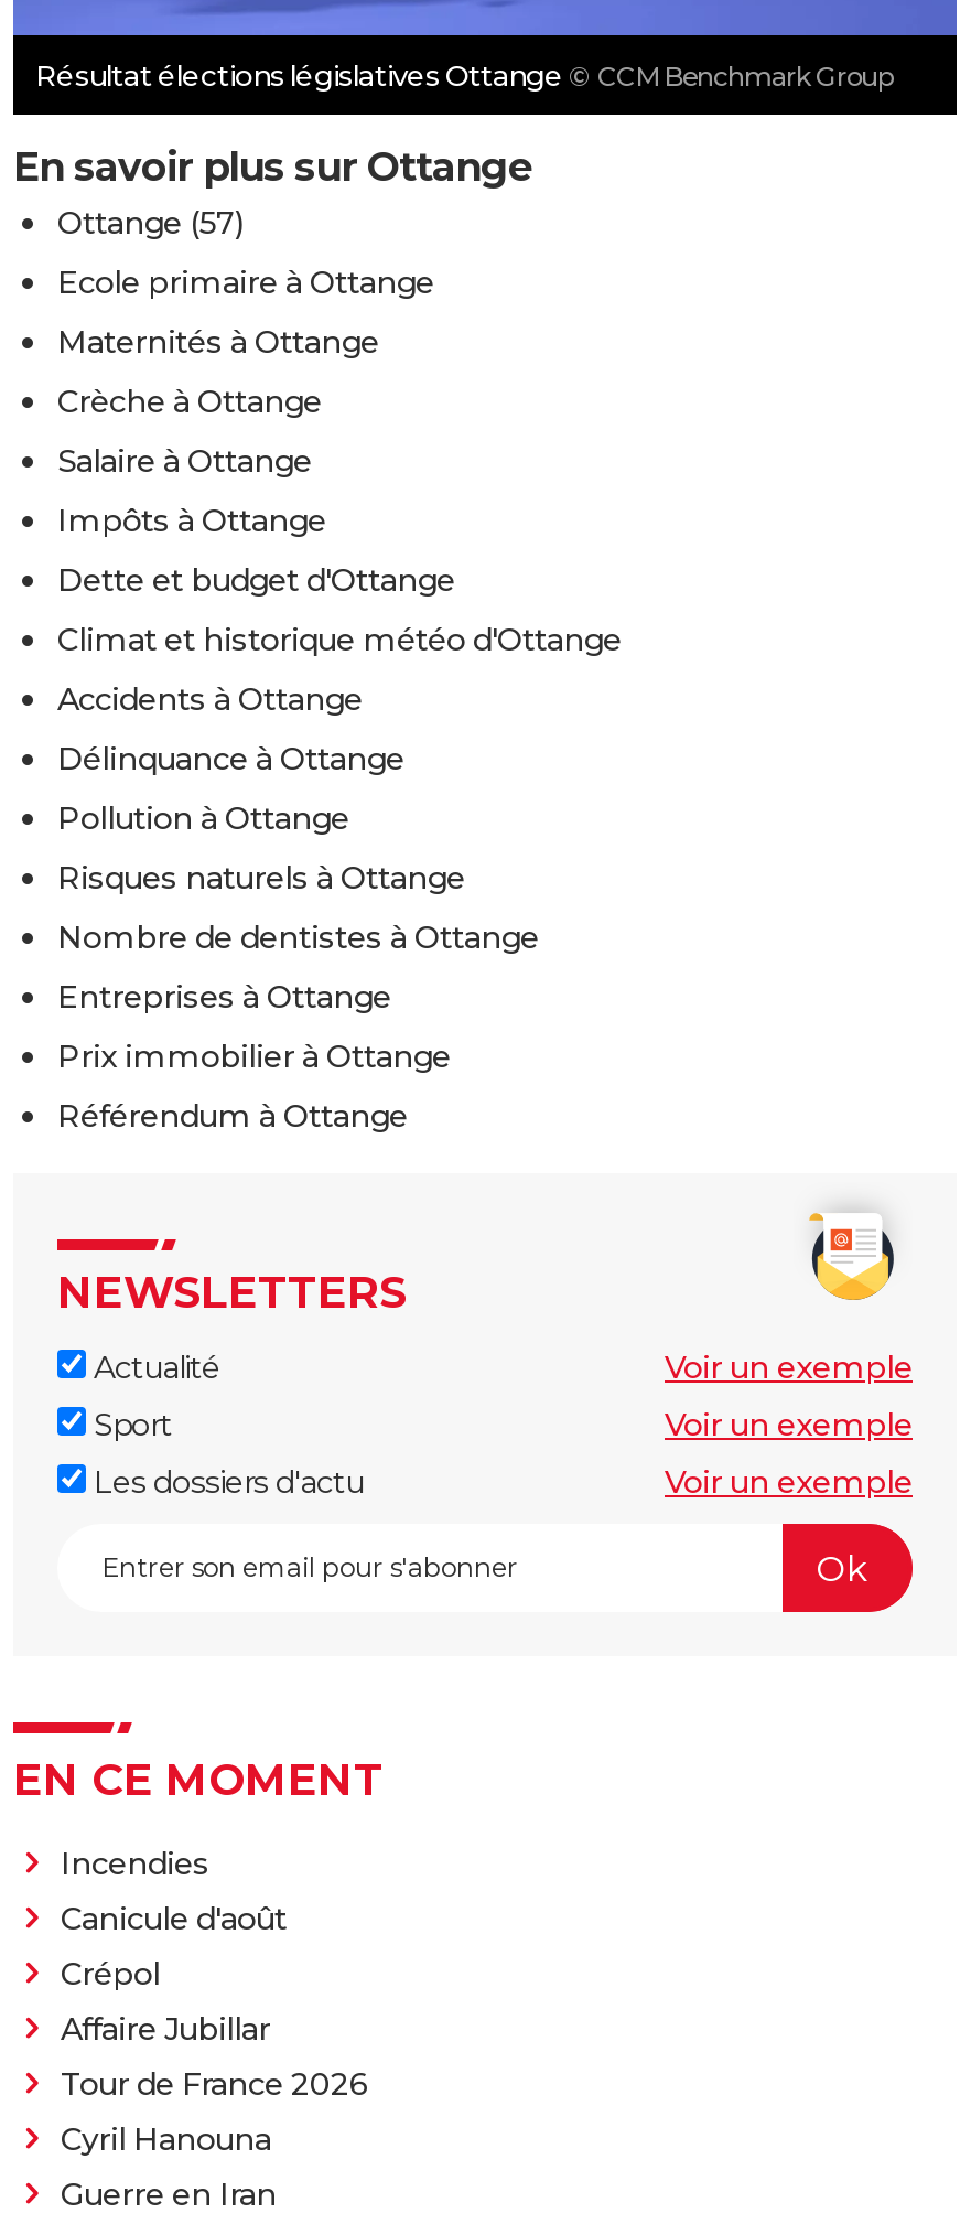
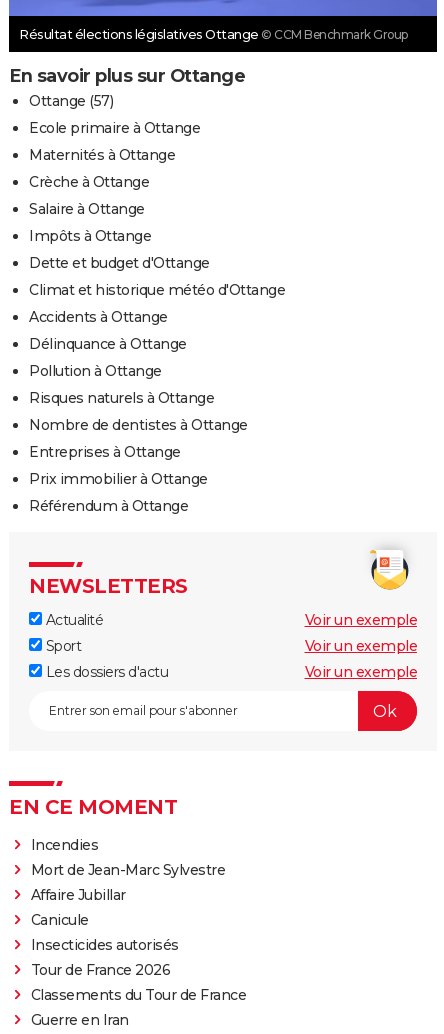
- Canicule d'août
- Crépol
+ Mort de Jean-Marc Sylvestre

moved up: Affaire Jubillar

+ Canicule
+ Insecticides autorisés

- Cyril Hanouna
+ Classements du Tour de France
